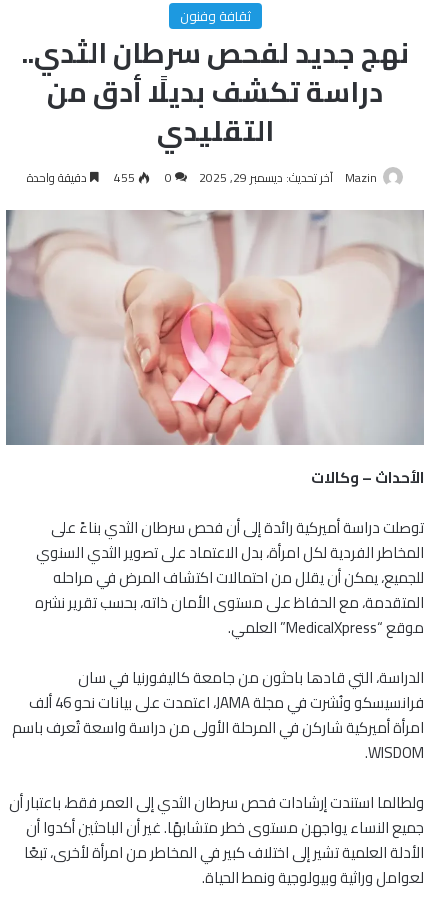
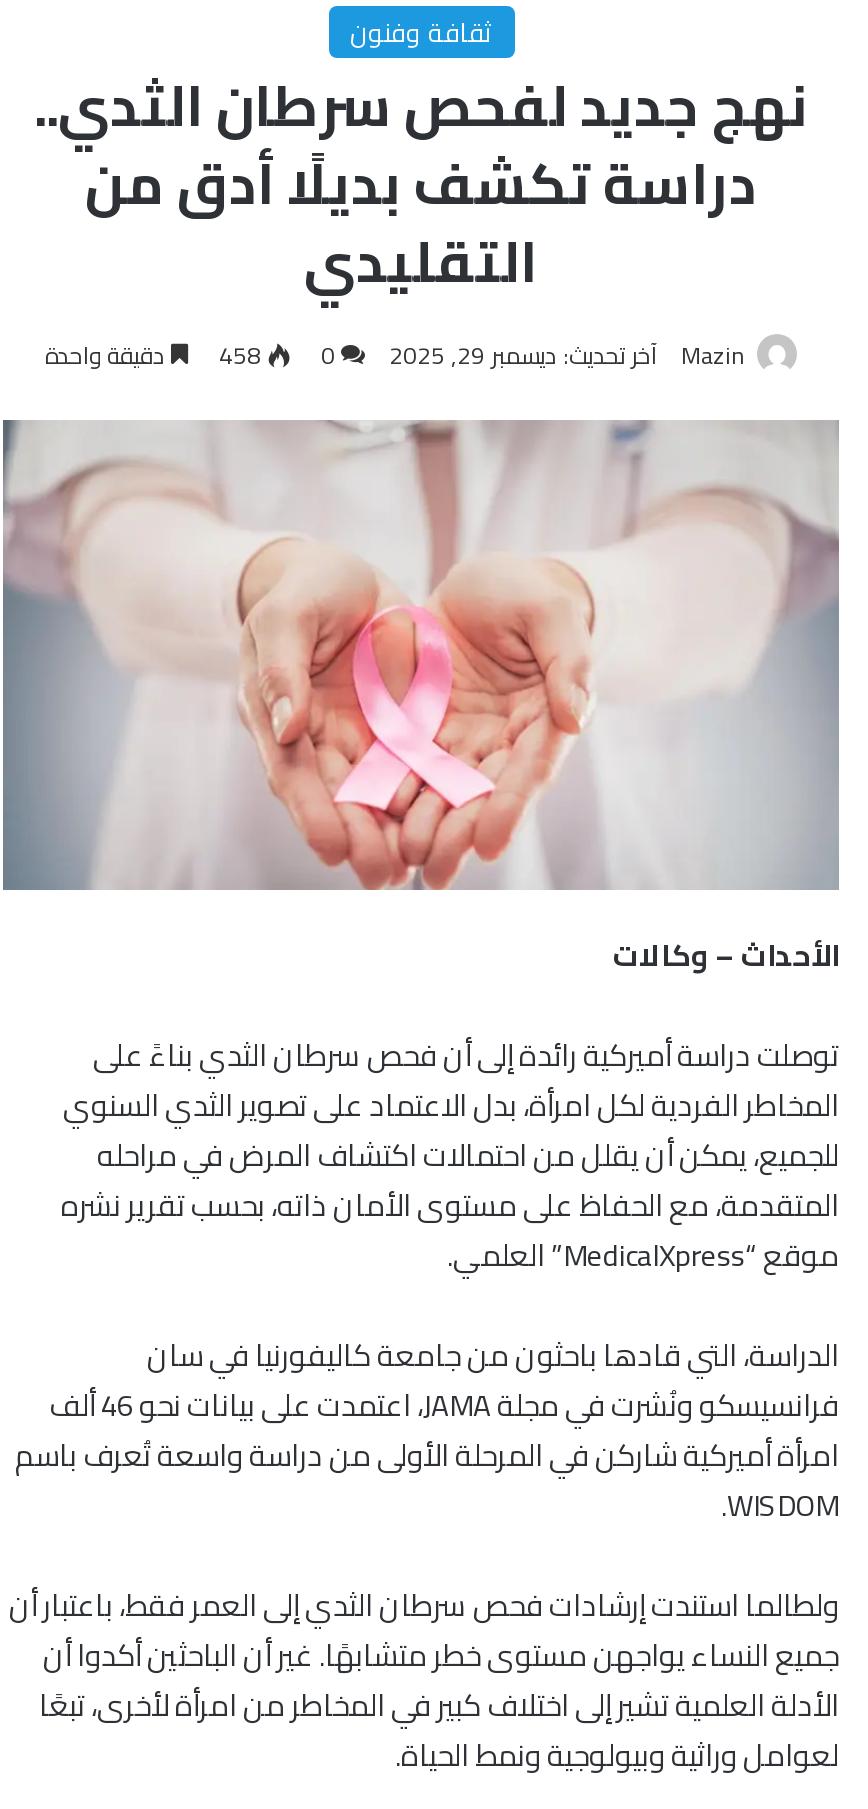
- 0 455 دقيقة واحدة
+ 0 458 دقيقة واحدة
